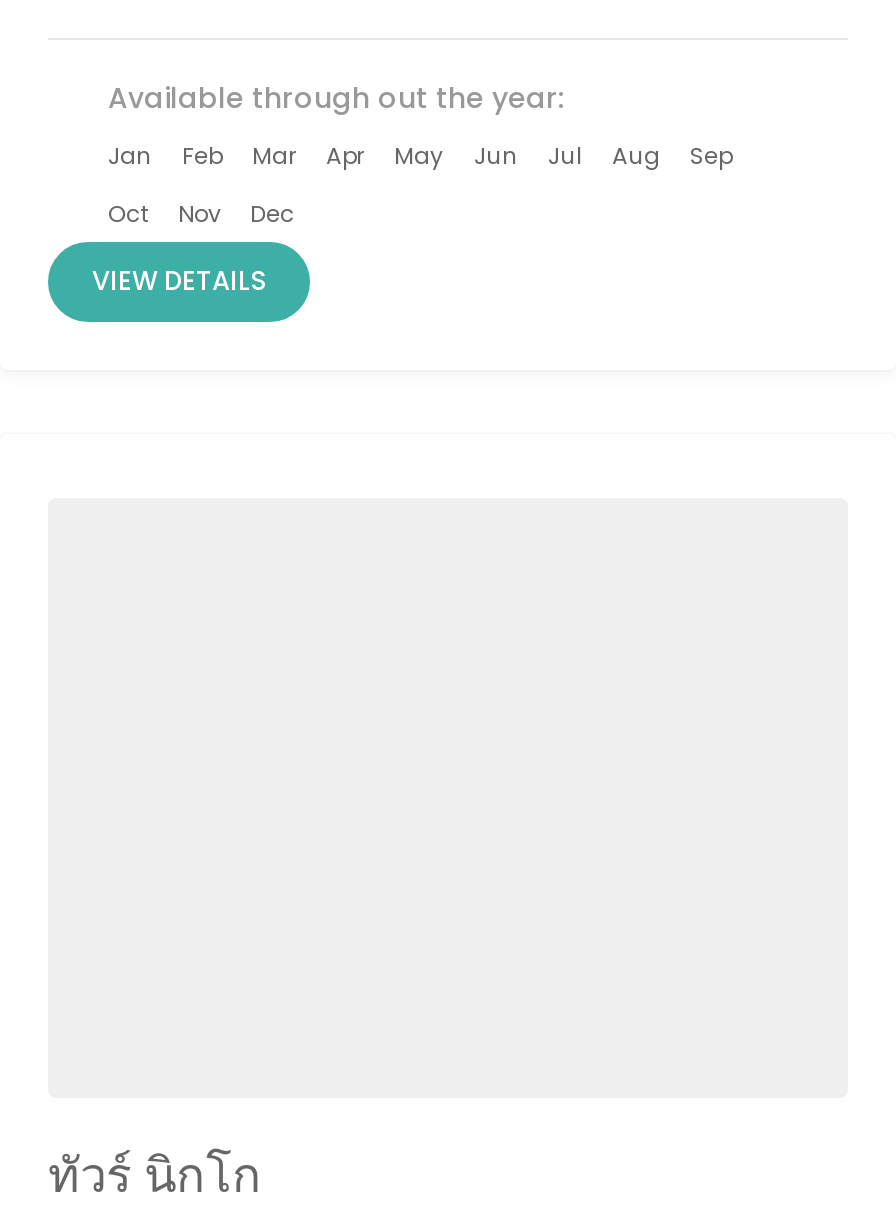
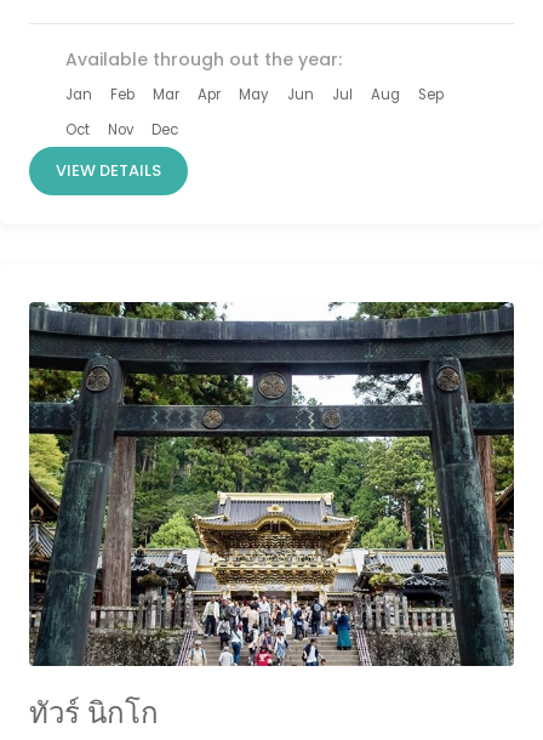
+ [image]
